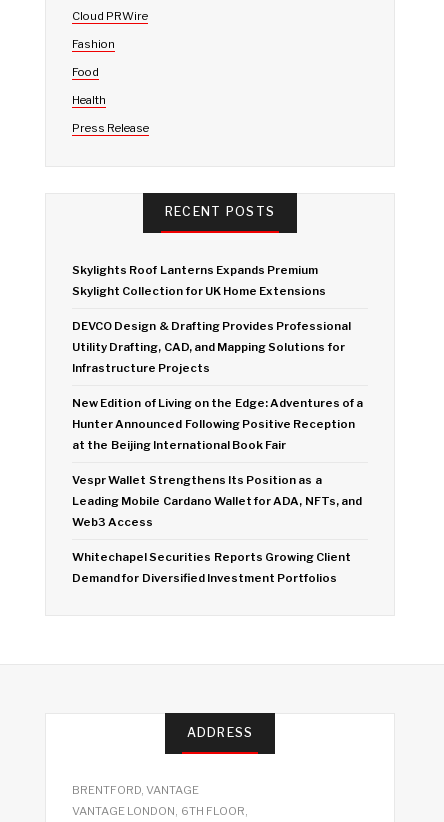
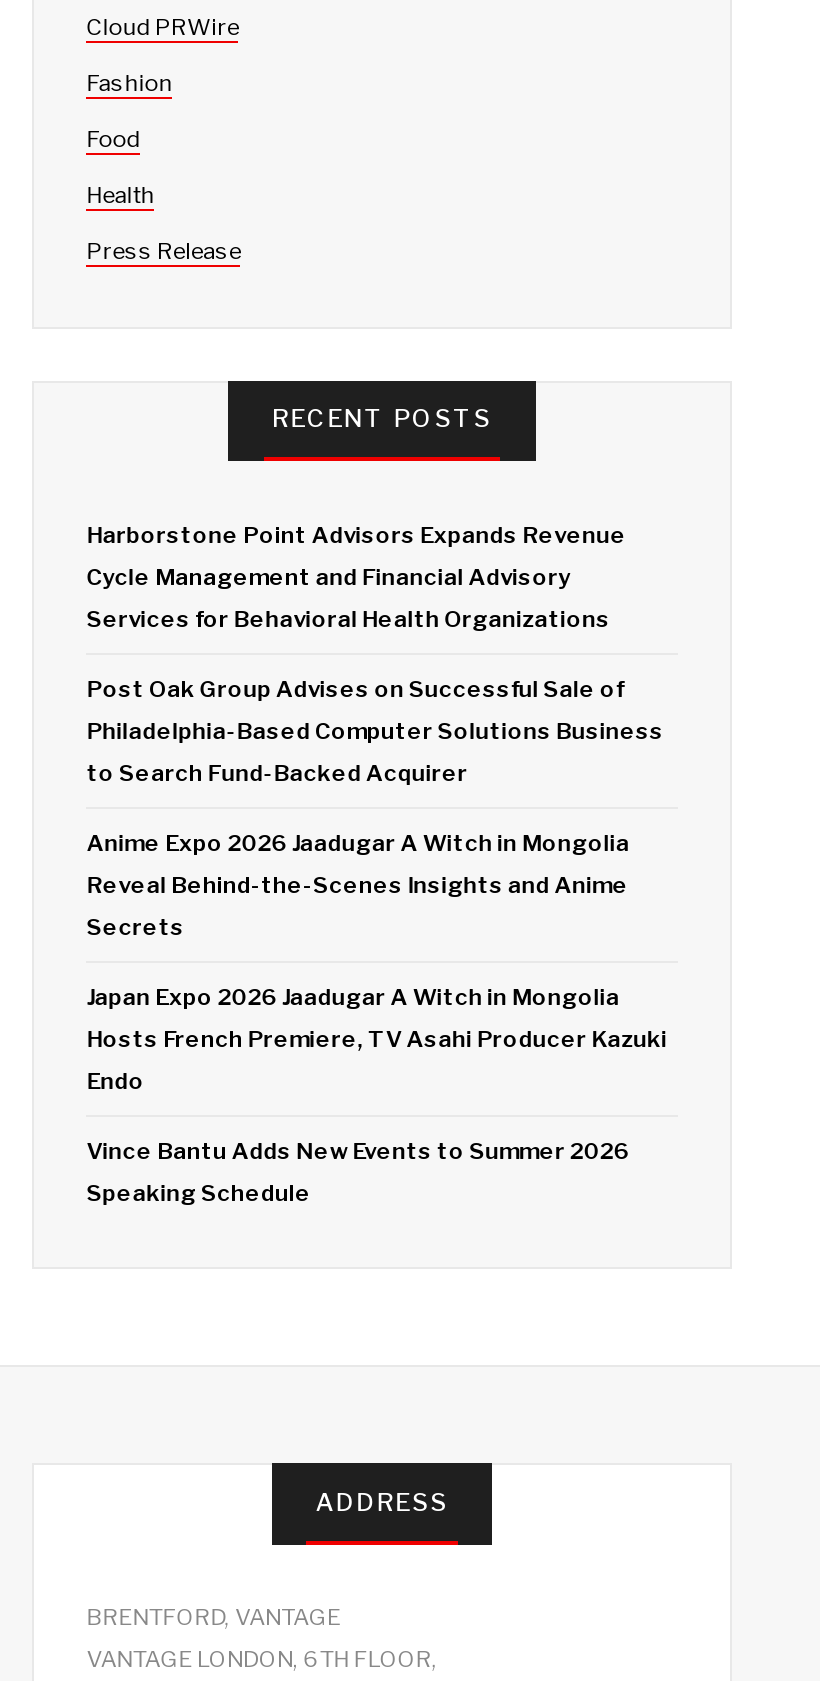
- Skylights Roof Lanterns Expands Premium
- Skylight Collection for UK Home Extensions
- DEVCO Design & Drafting Provides Professional
- Utility Drafting, CAD, and Mapping Solutions for
- Infrastructure Projects
- New Edition of Living on the Edge: Adventures of a
- Hunter Announced Following Positive Reception
- at the Beijing International Book Fair
- Vespr Wallet Strengthens Its Position as a
- Leading Mobile Cardano Wallet for ADA, NFTs, and
- Web3 Access
- Whitechapel Securities Reports Growing Client
- Demand for Diversified Investment Portfolios
+ Harborstone Point Advisors Expands Revenue
+ Cycle Management and Financial Advisory
+ Services for Behavioral Health Organizations
+ Post Oak Group Advises on Successful Sale of
+ Philadelphia-Based Computer Solutions Business
+ to Search Fund-Backed Acquirer
+ Anime Expo 2026 Jaadugar A Witch in Mongolia
+ Reveal Behind-the-Scenes Insights and Anime
+ Secrets
+ Japan Expo 2026 Jaadugar A Witch in Mongolia
+ Hosts French Premiere, TV Asahi Producer Kazuki
+ Endo
+ Vince Bantu Adds New Events to Summer 2026
+ Speaking Schedule
